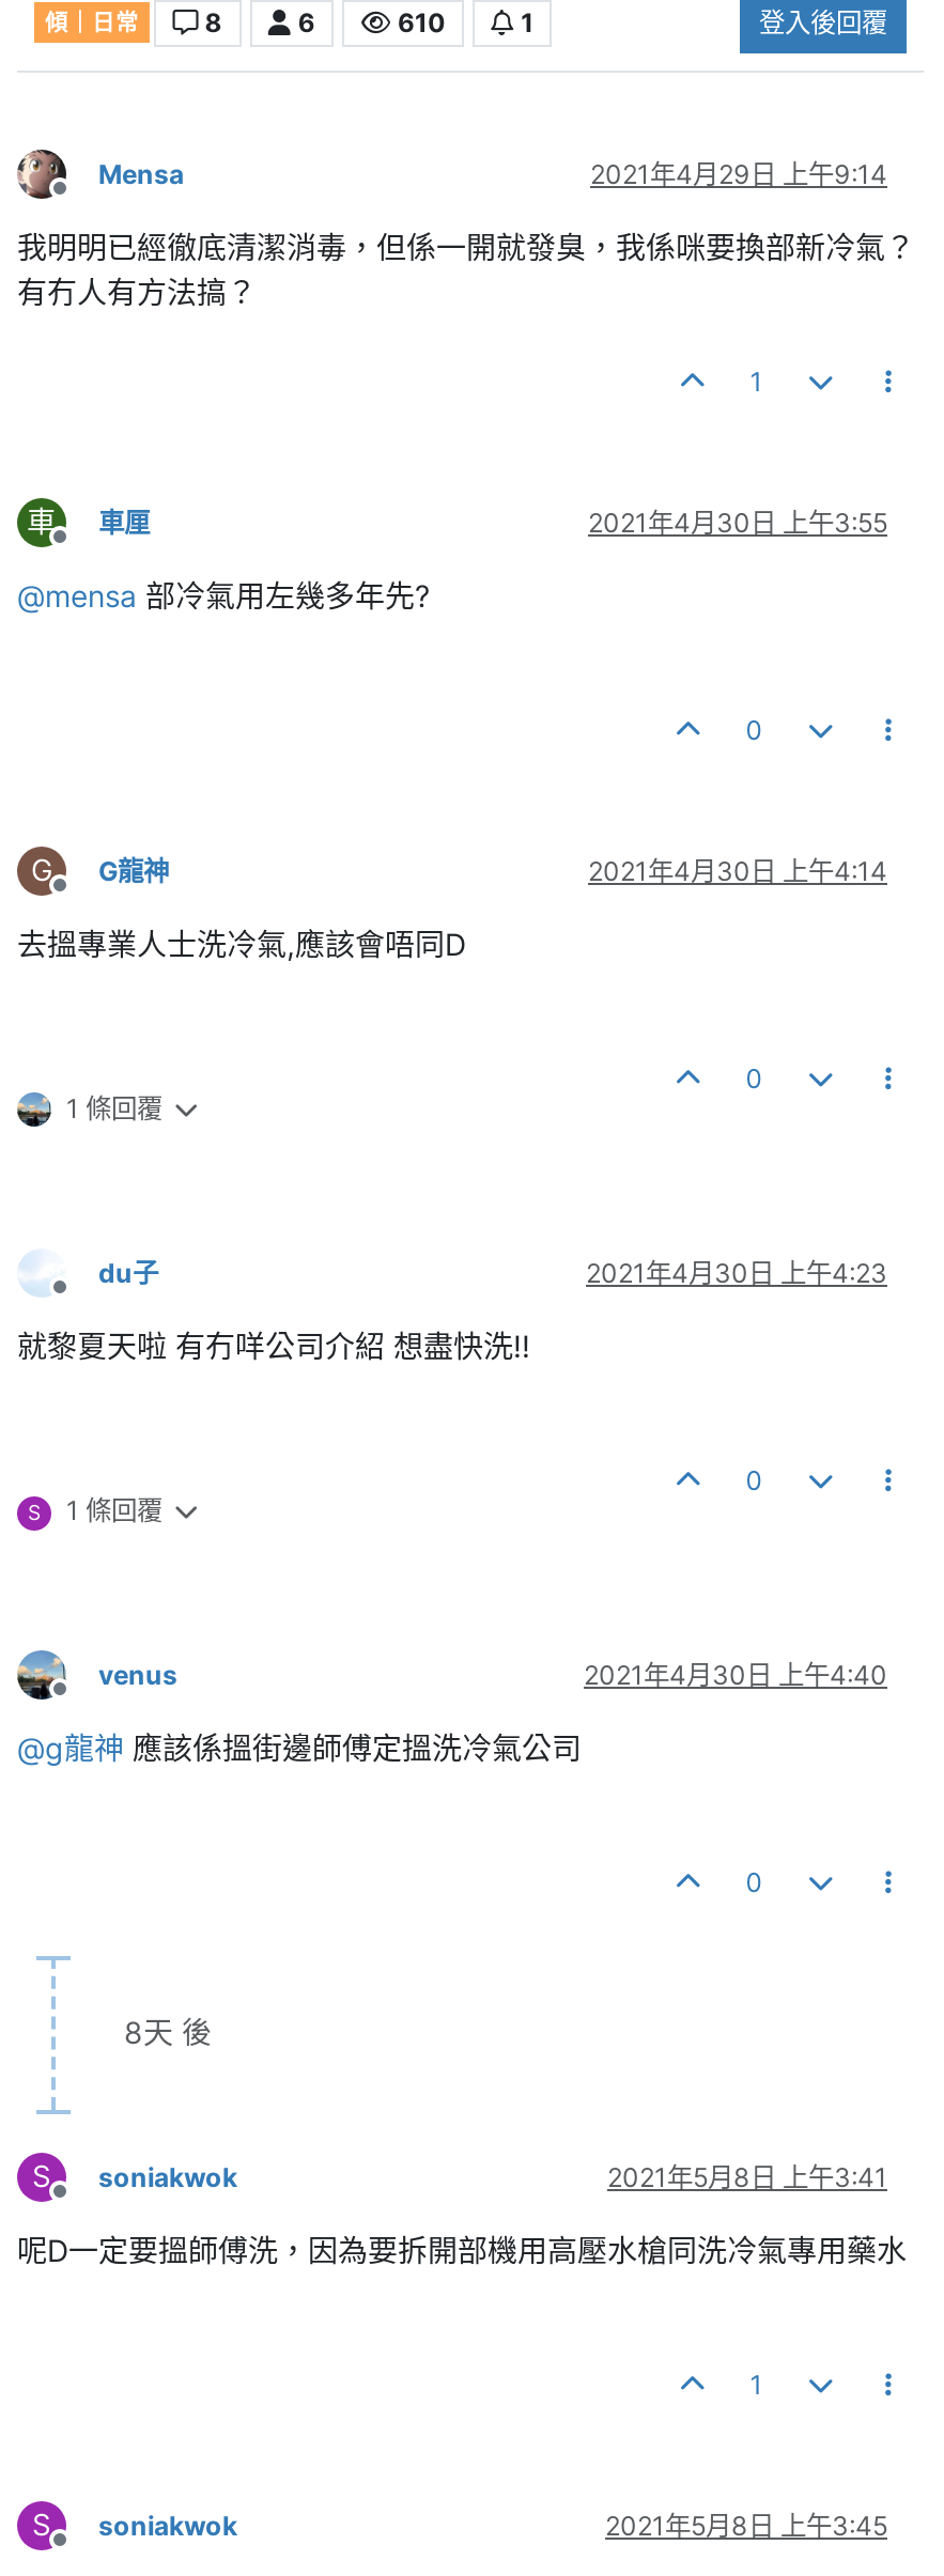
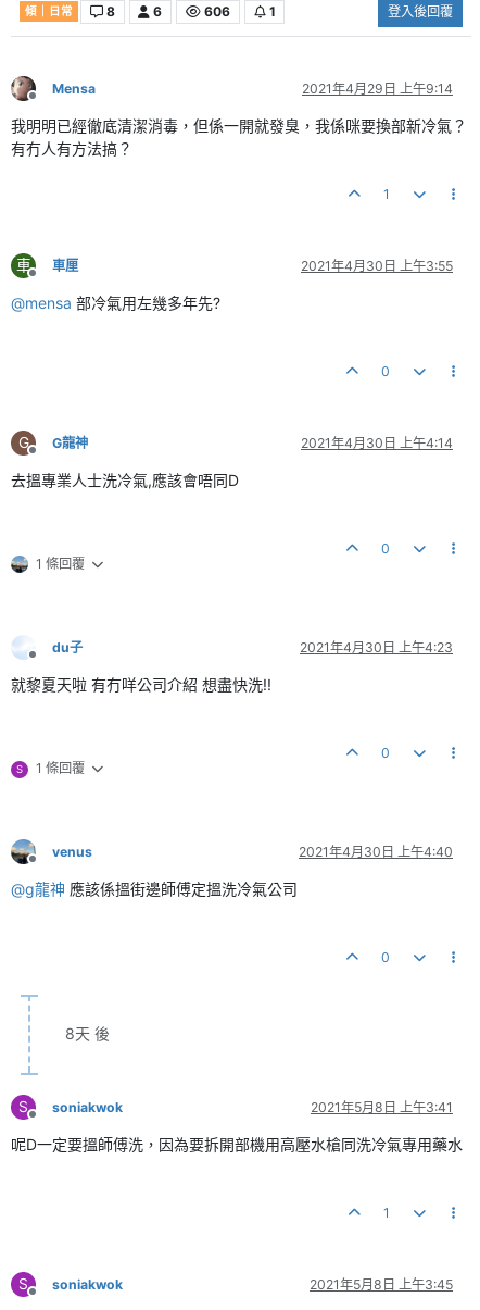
- 610
+ 606
